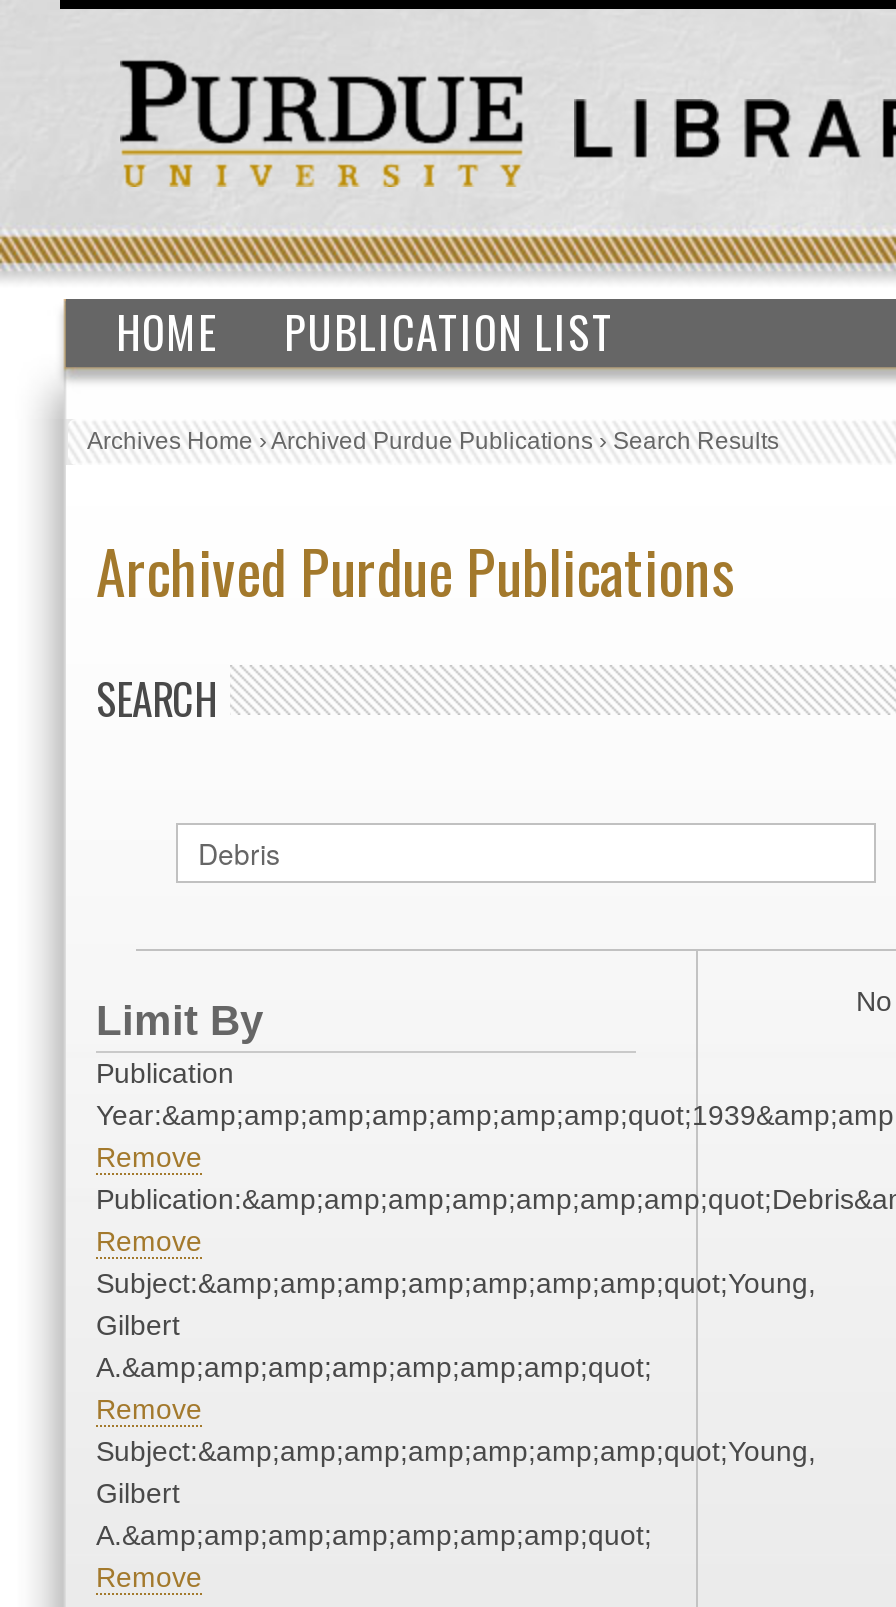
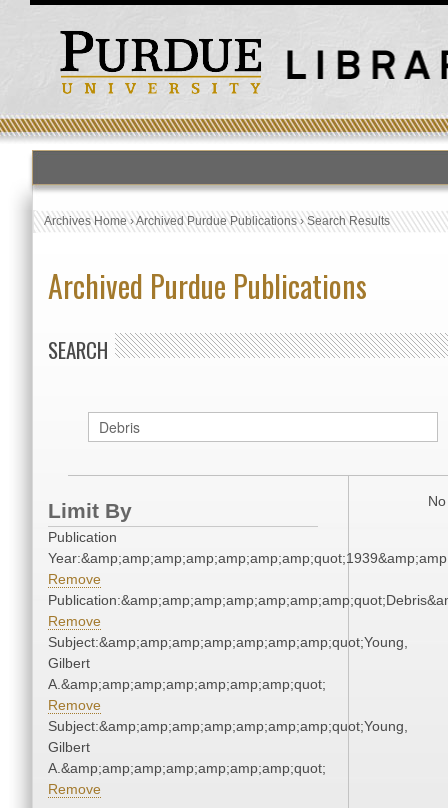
- HOME
- PUBLICATION LIST
